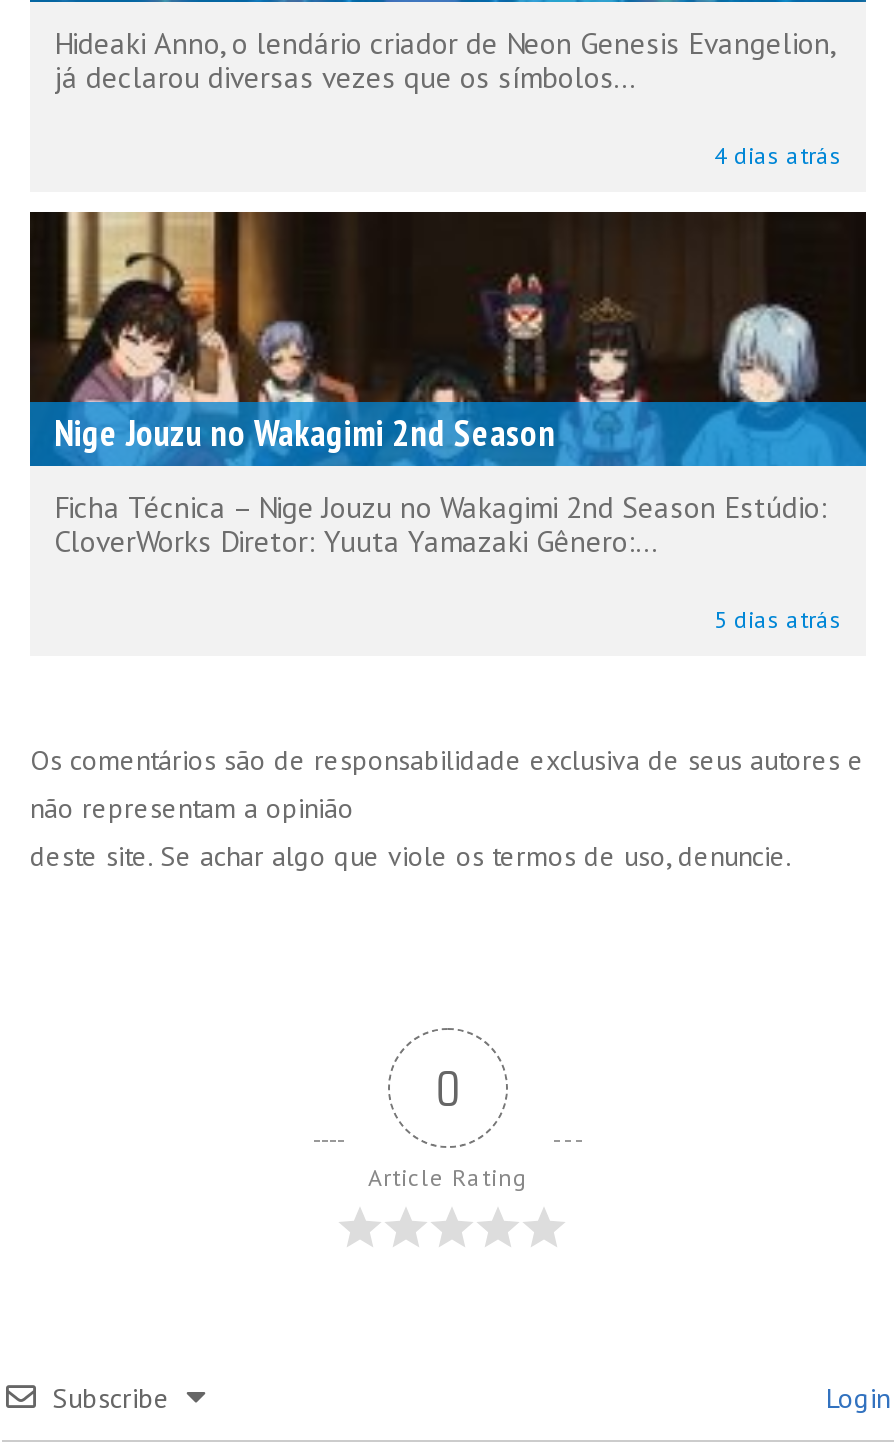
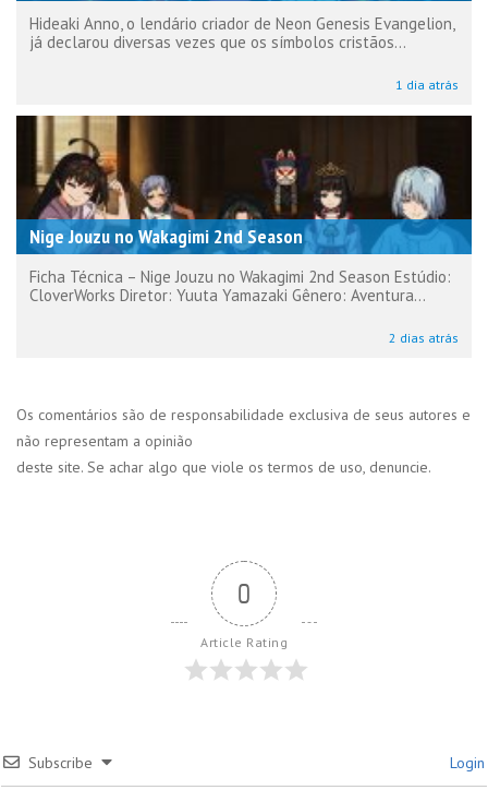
- já declarou diversas vezes que os símbolos...
+ já declarou diversas vezes que os símbolos cristãos...

- 4 dias atrás
+ 1 dia atrás

- CloverWorks Diretor: Yuuta Yamazaki Gênero:...
+ CloverWorks Diretor: Yuuta Yamazaki Gênero: Aventura...

- 5 dias atrás
+ 2 dias atrás
